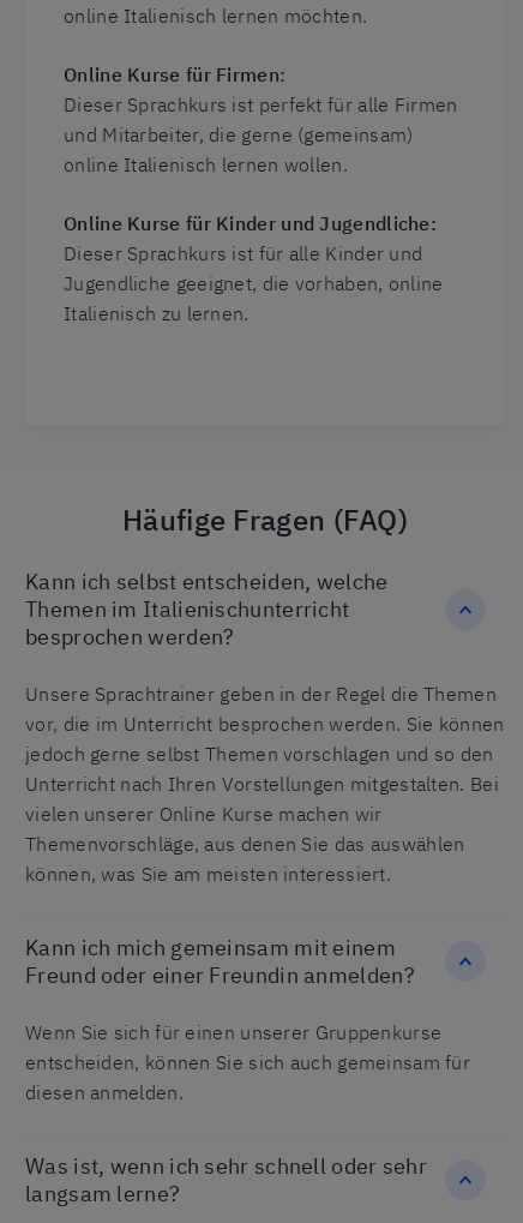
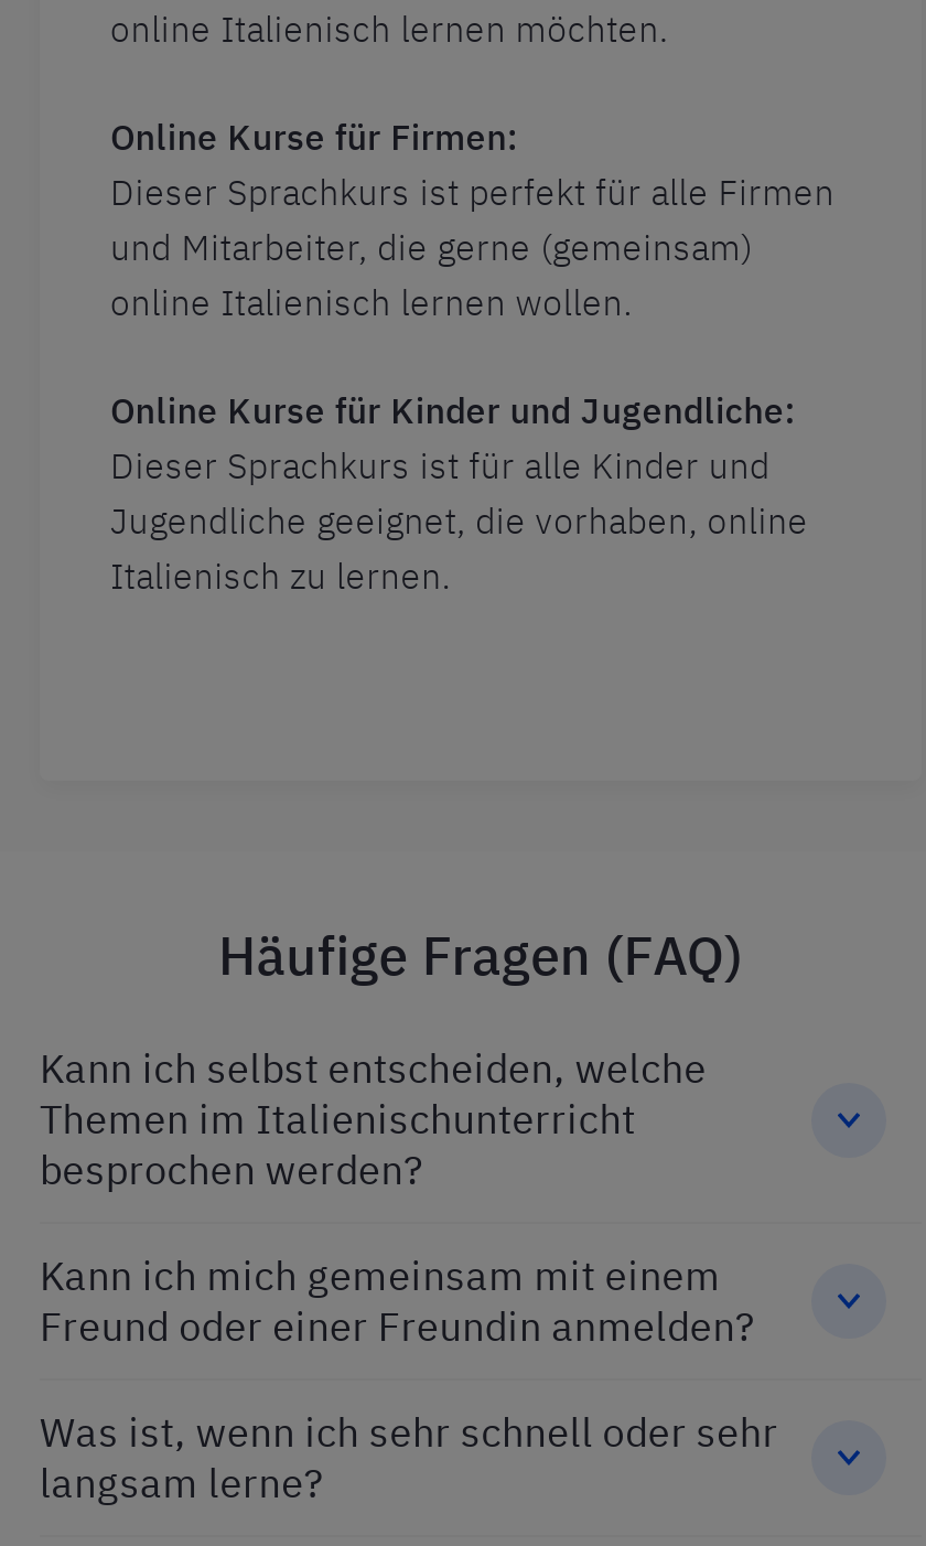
- Unsere Sprachtrainer geben in der Regel die Themen
- vor, die im Unterricht besprochen werden. Sie können
- jedoch gerne selbst Themen vorschlagen und so den
- Unterricht nach Ihren Vorstellungen mitgestalten. Bei
- vielen unserer Online Kurse machen wir
- Themenvorschläge, aus denen Sie das auswählen
- können, was Sie am meisten interessiert.

- Wenn Sie sich für einen unserer Gruppenkurse
- entscheiden, können Sie sich auch gemeinsam für
- diesen anmelden.
